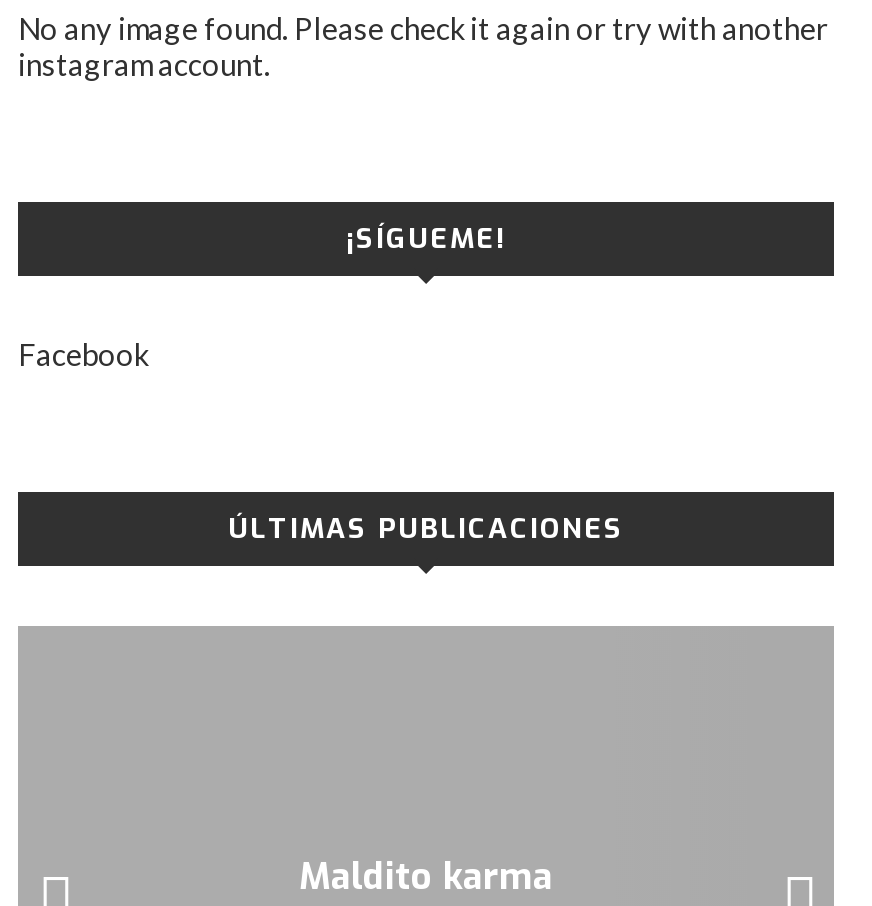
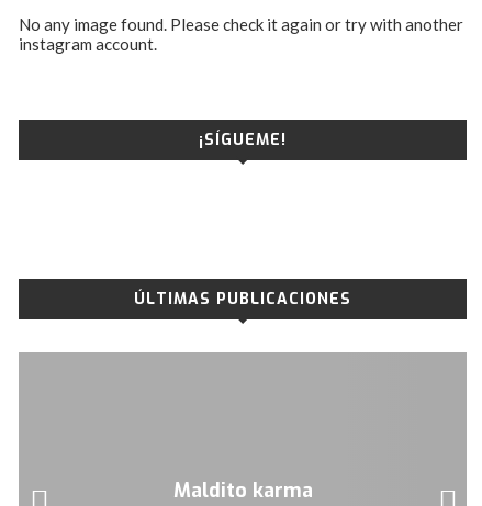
- Facebook
